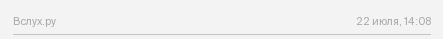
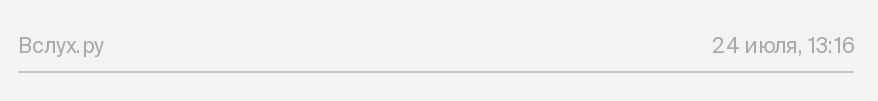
- 22 июля, 14:08
+ 24 июля, 13:16
